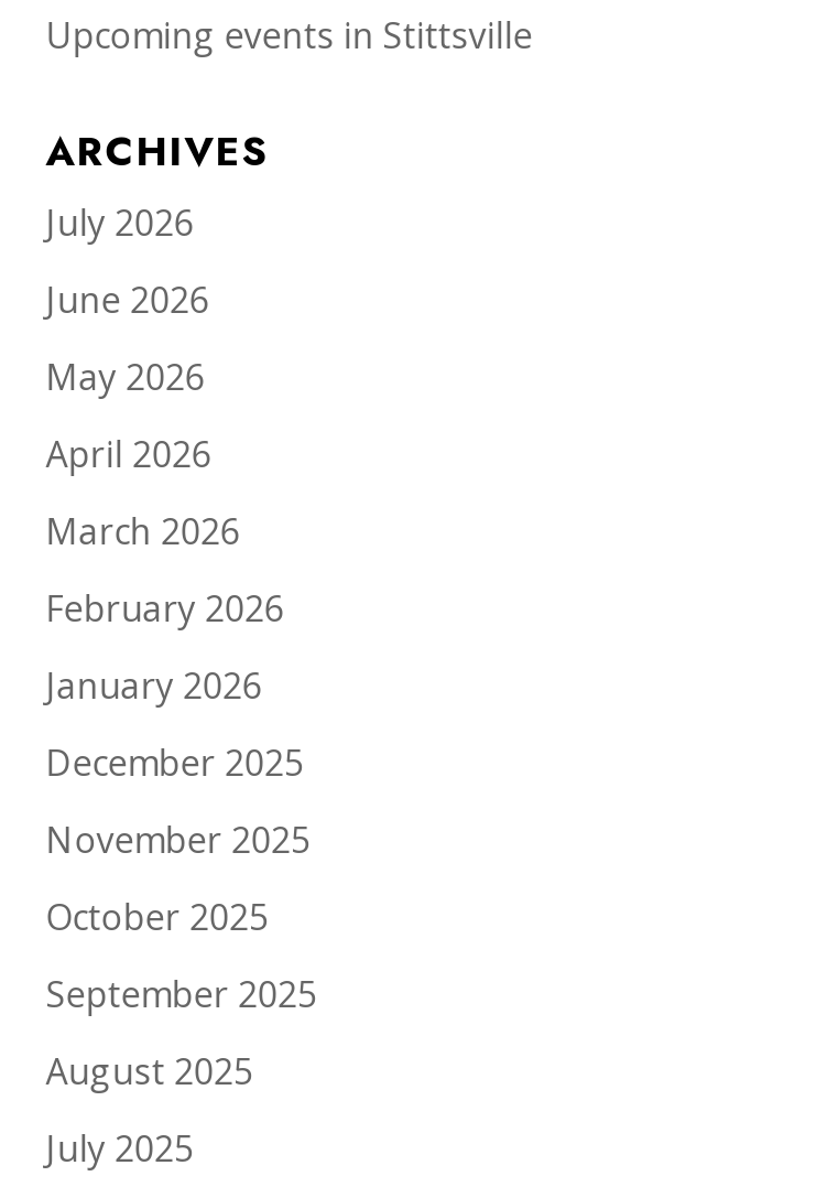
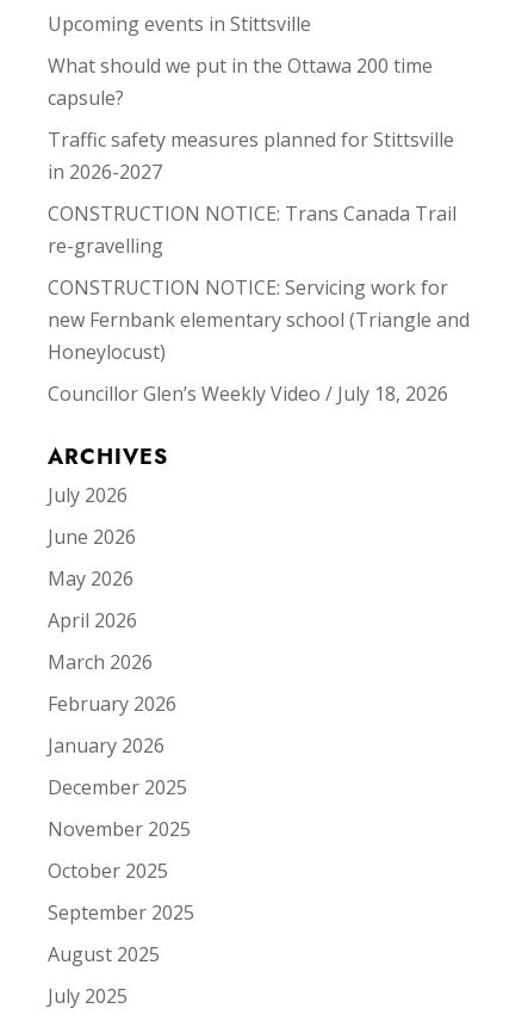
+ What should we put in the Ottawa 200 time
+ capsule?
+ Traffic safety measures planned for Stittsville
+ in 2026-2027
+ CONSTRUCTION NOTICE: Trans Canada Trail
+ re-gravelling
+ CONSTRUCTION NOTICE: Servicing work for
+ new Fernbank elementary school (Triangle and
+ Honeylocust)
+ Councillor Glen’s Weekly Video / July 18, 2026
